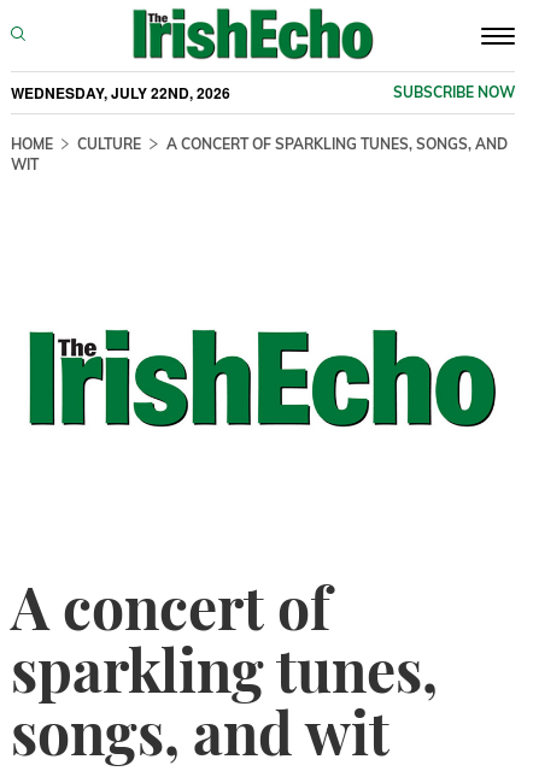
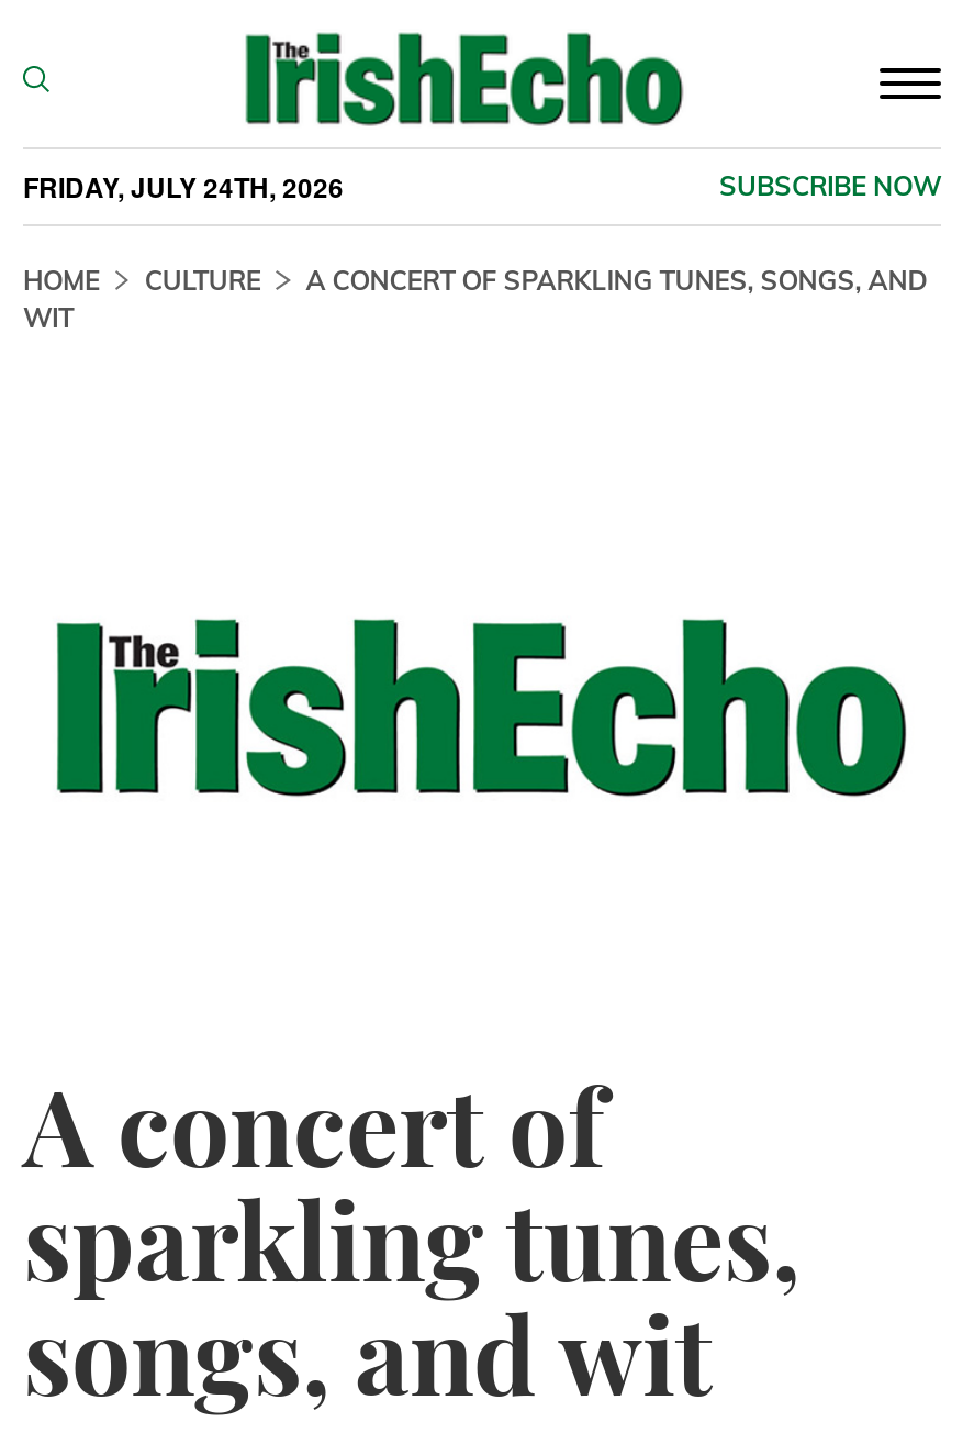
- WEDNESDAY, JULY 22ND, 2026
+ FRIDAY, JULY 24TH, 2026
